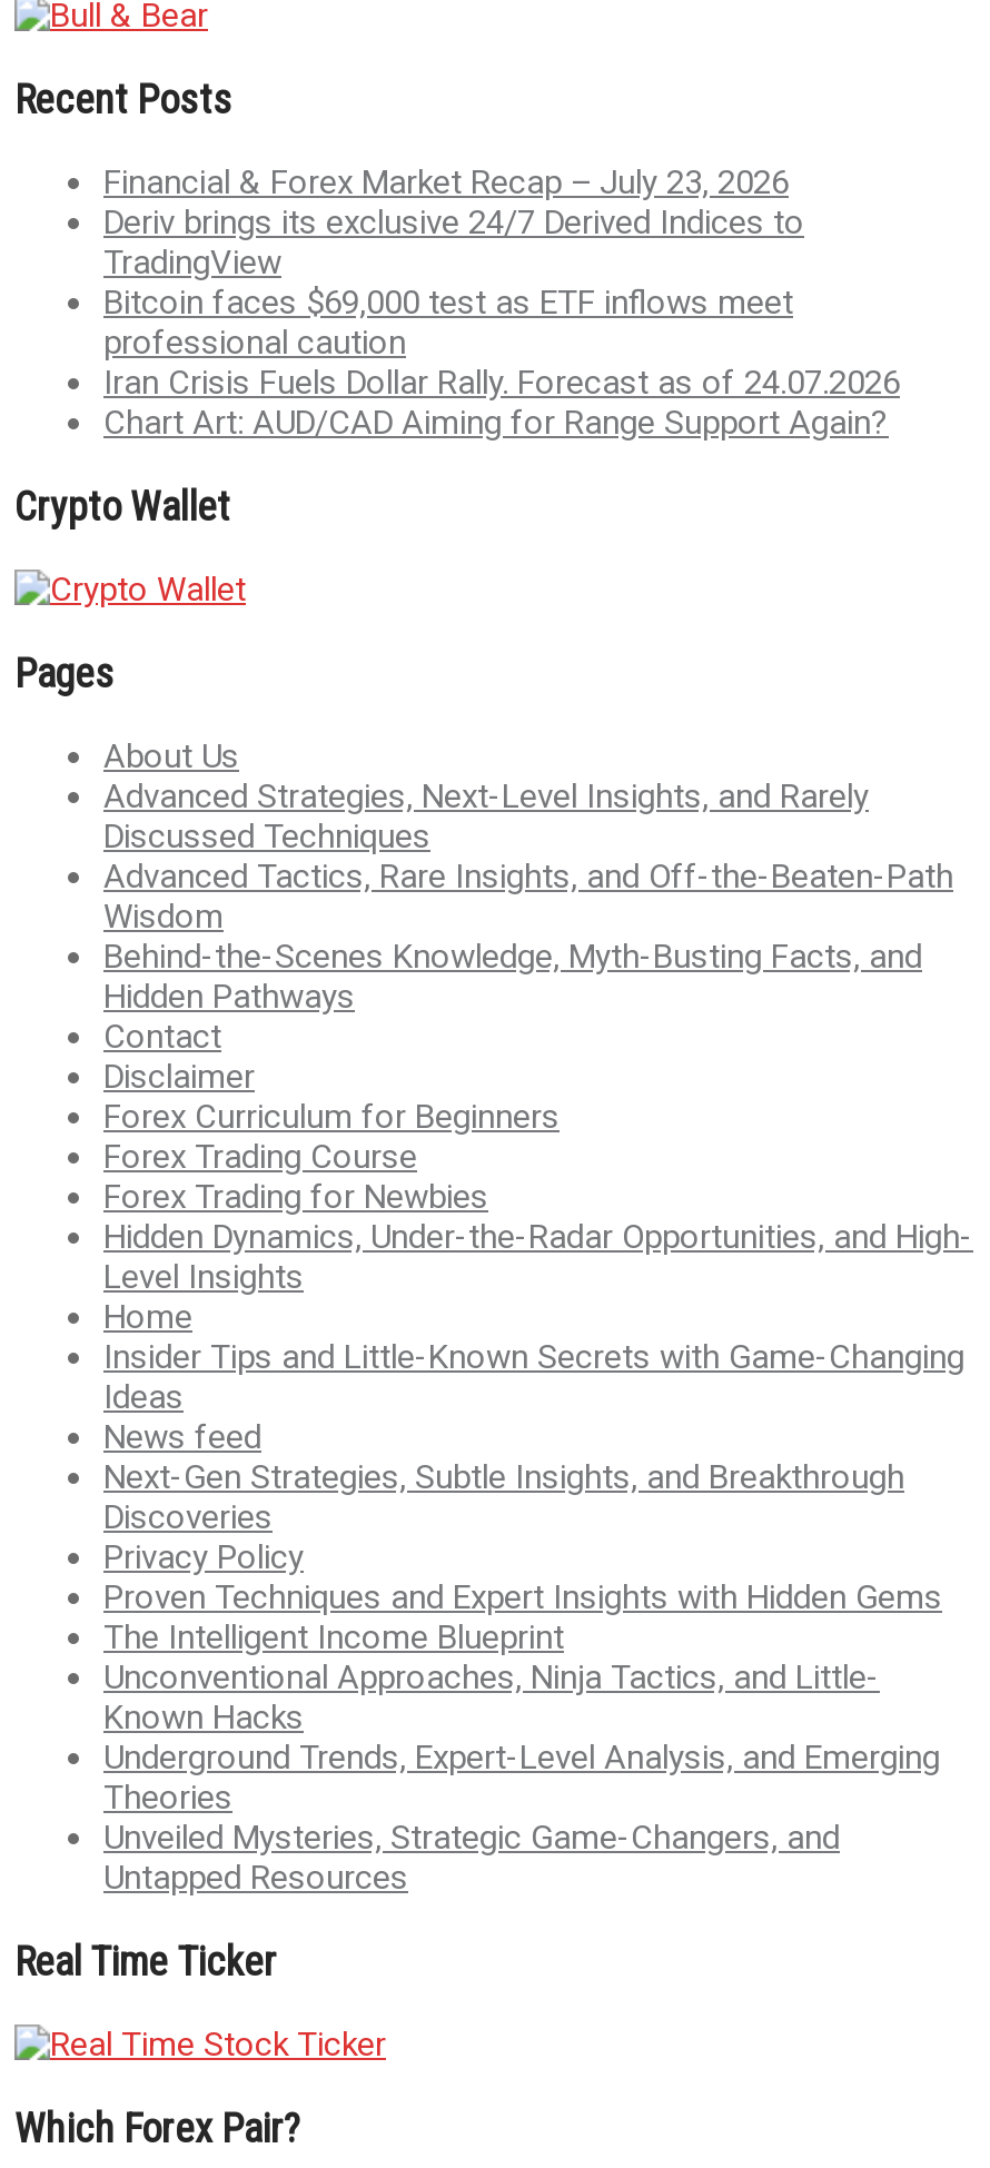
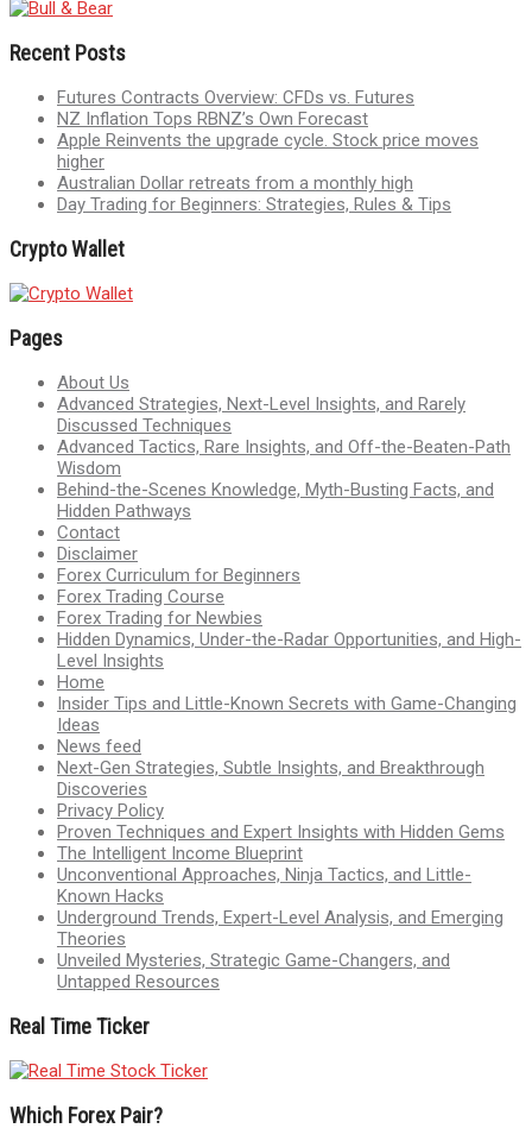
- Financial & Forex Market Recap – July 23, 2026
- Deriv brings its exclusive 24/7 Derived Indices to
- TradingView
- Bitcoin faces $69,000 test as ETF inflows meet
- professional caution
- Iran Crisis Fuels Dollar Rally. Forecast as of 24.07.2026
- Chart Art: AUD/CAD Aiming for Range Support Again?
+ Futures Contracts Overview: CFDs vs. Futures
+ NZ Inflation Tops RBNZ’s Own Forecast
+ Apple Reinvents the upgrade cycle. Stock price moves
+ higher
+ Australian Dollar retreats from a monthly high
+ Day Trading for Beginners: Strategies, Rules & Tips
